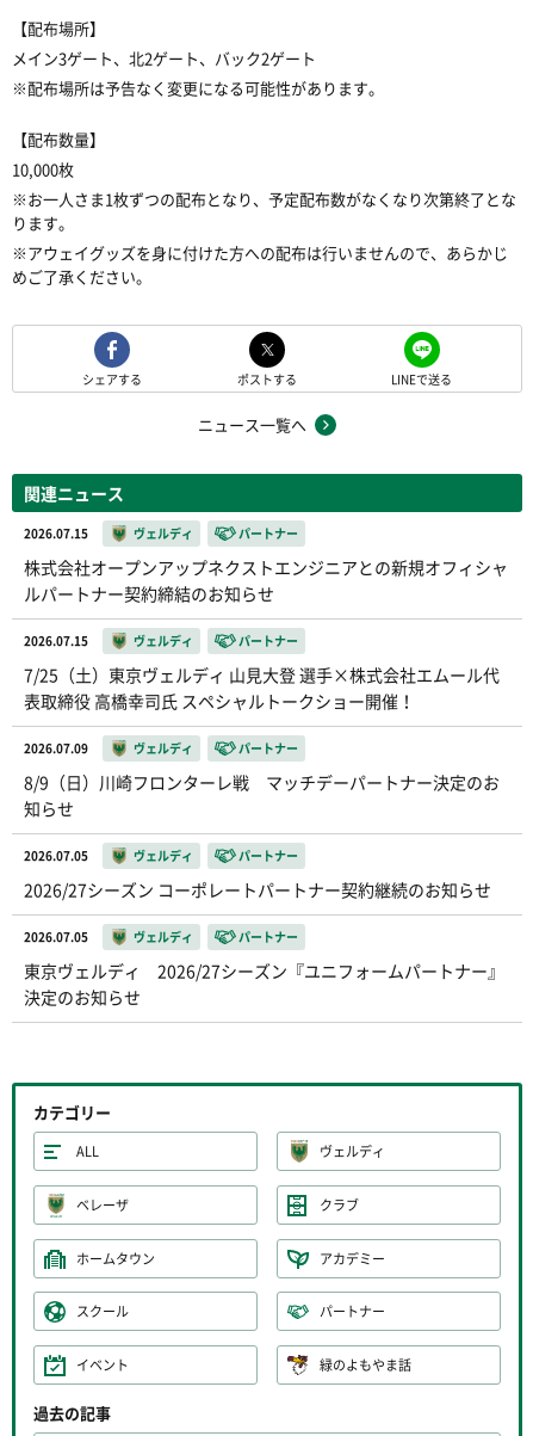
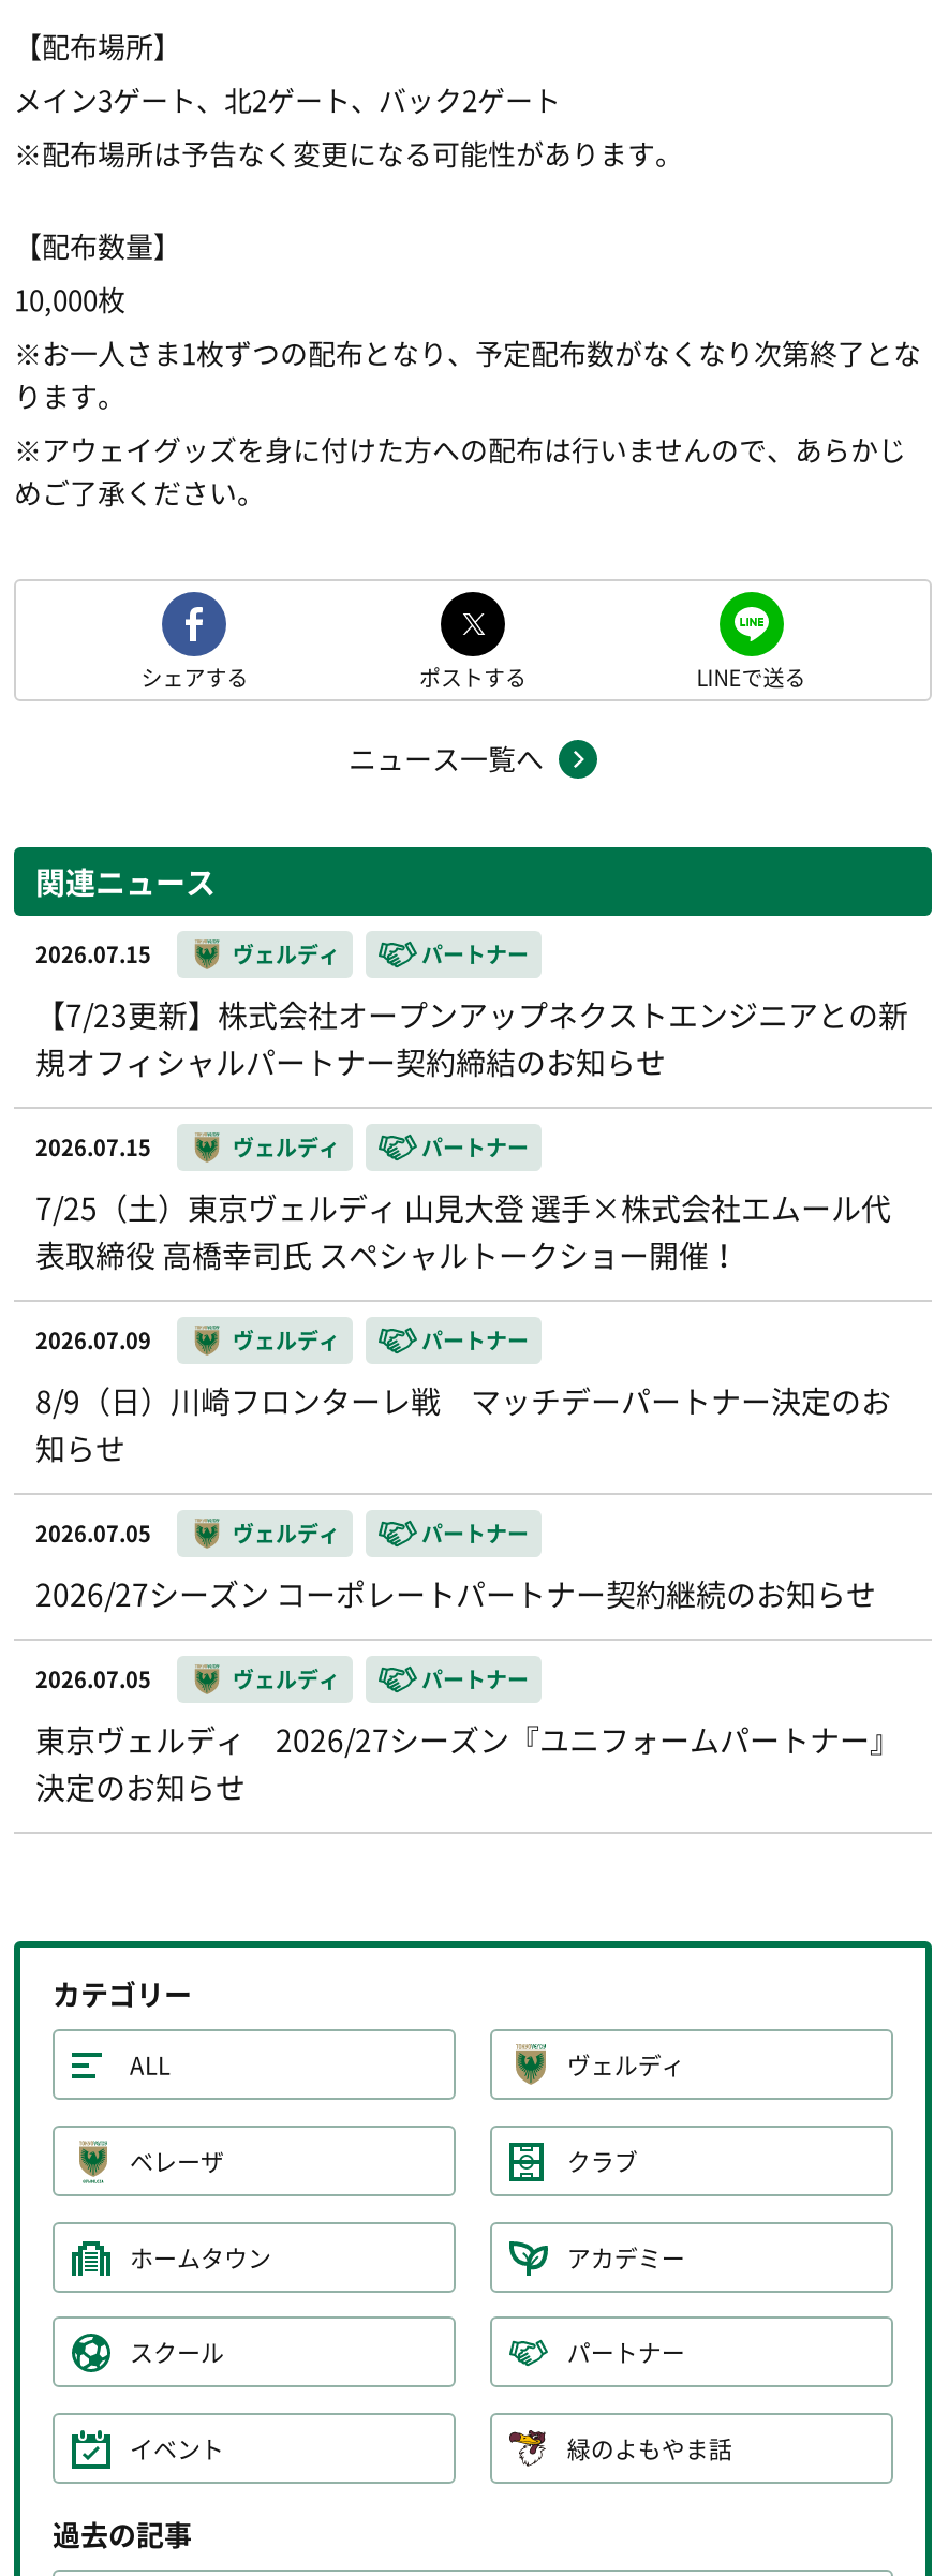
- 株式会社オープンアップネクストエンジニアとの新規オフィシャ
- ルパートナー契約締結のお知らせ
+ 【7/23更新】株式会社オープンアップネクストエンジニアとの新
+ 規オフィシャルパートナー契約締結のお知らせ
